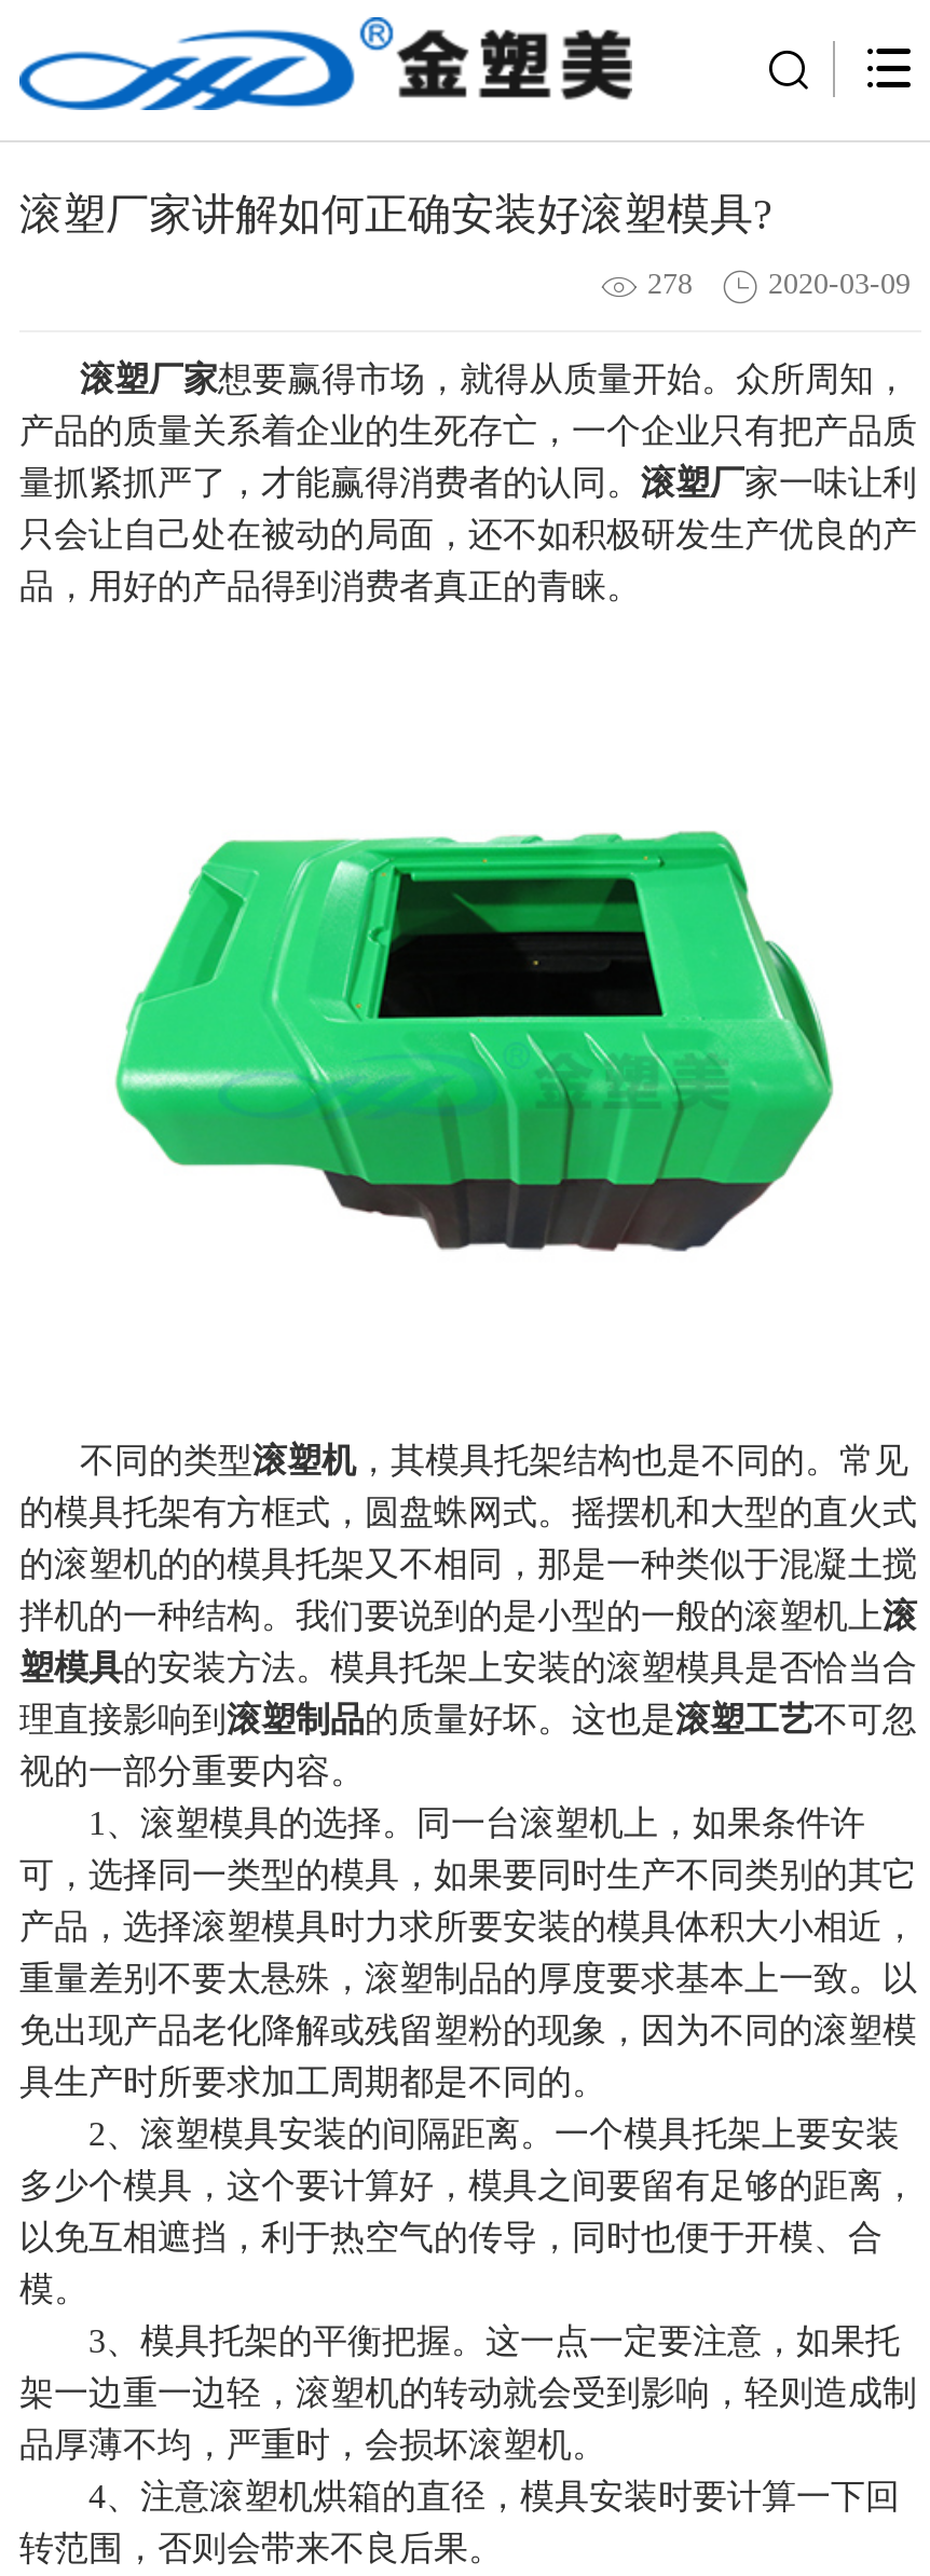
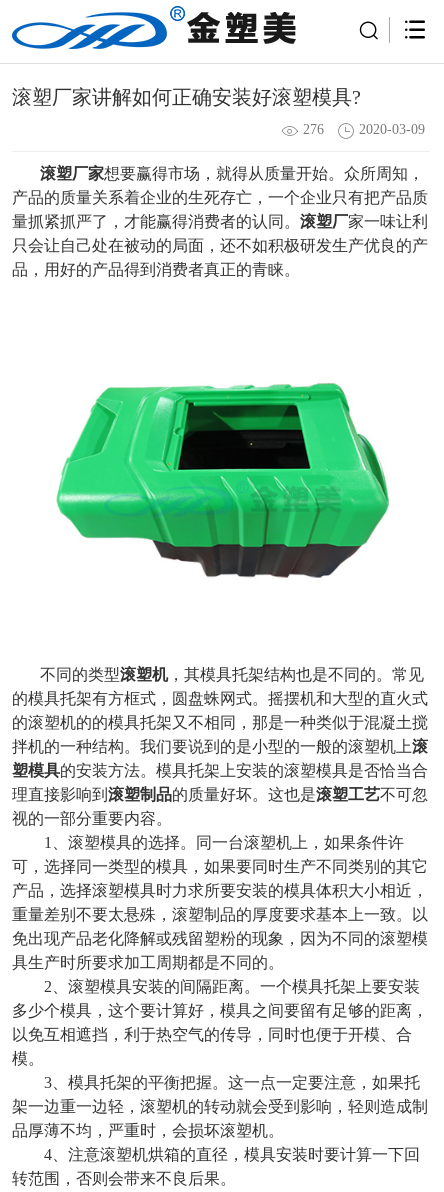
- 278
+ 276
